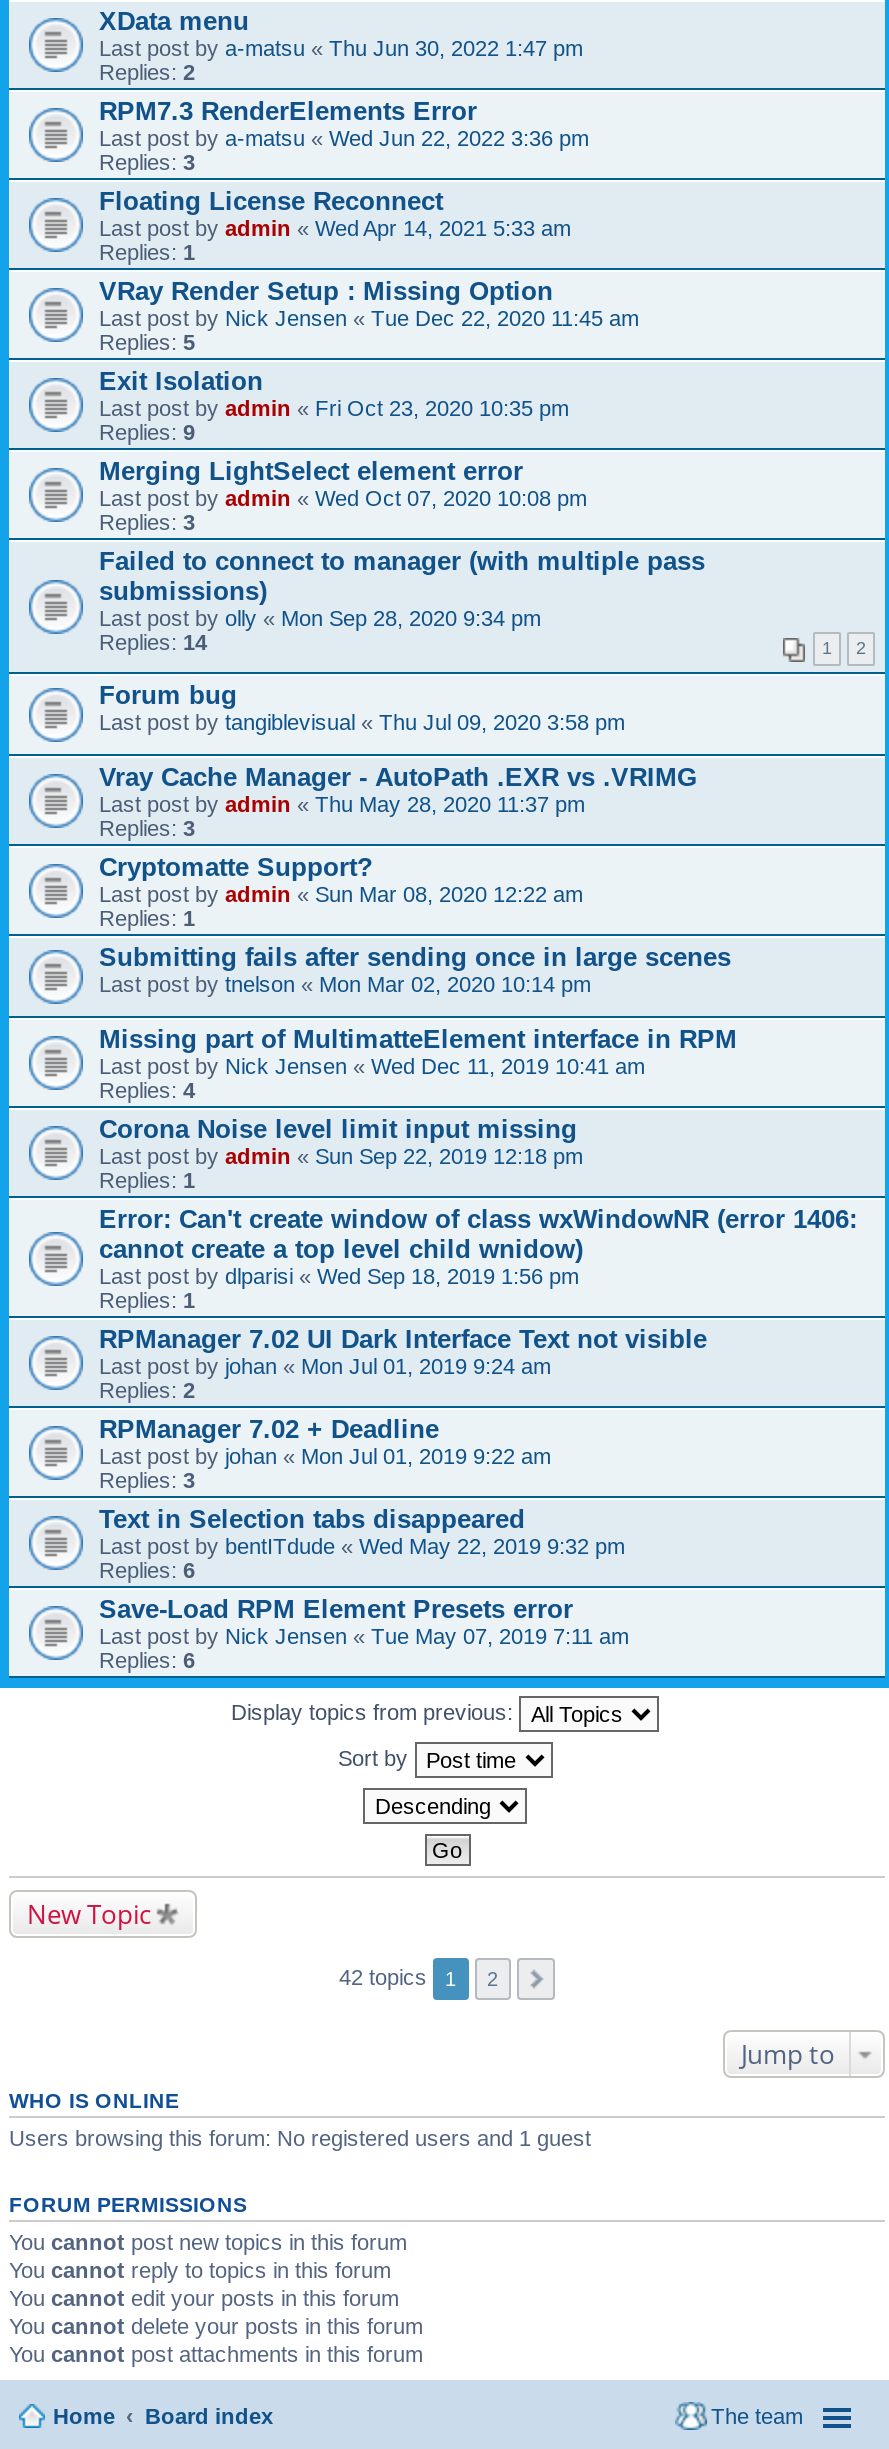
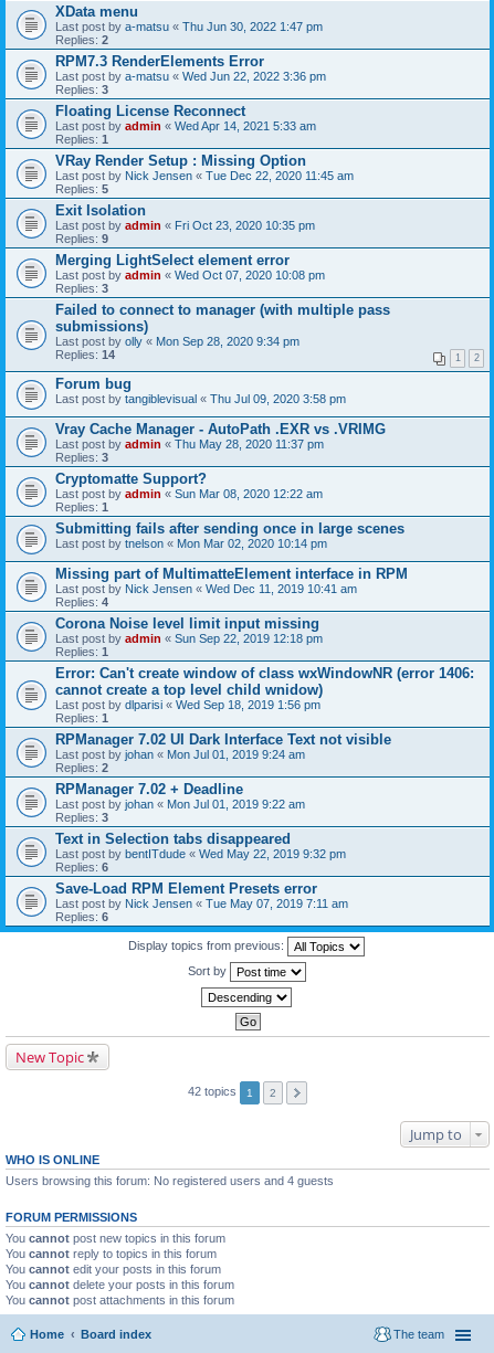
- Users browsing this forum: No registered users and 1 guest
+ Users browsing this forum: No registered users and 4 guests
